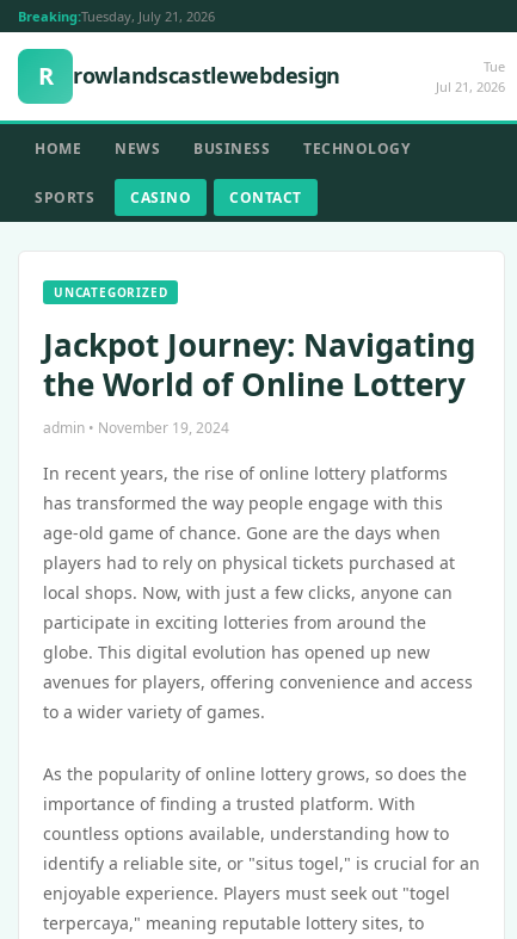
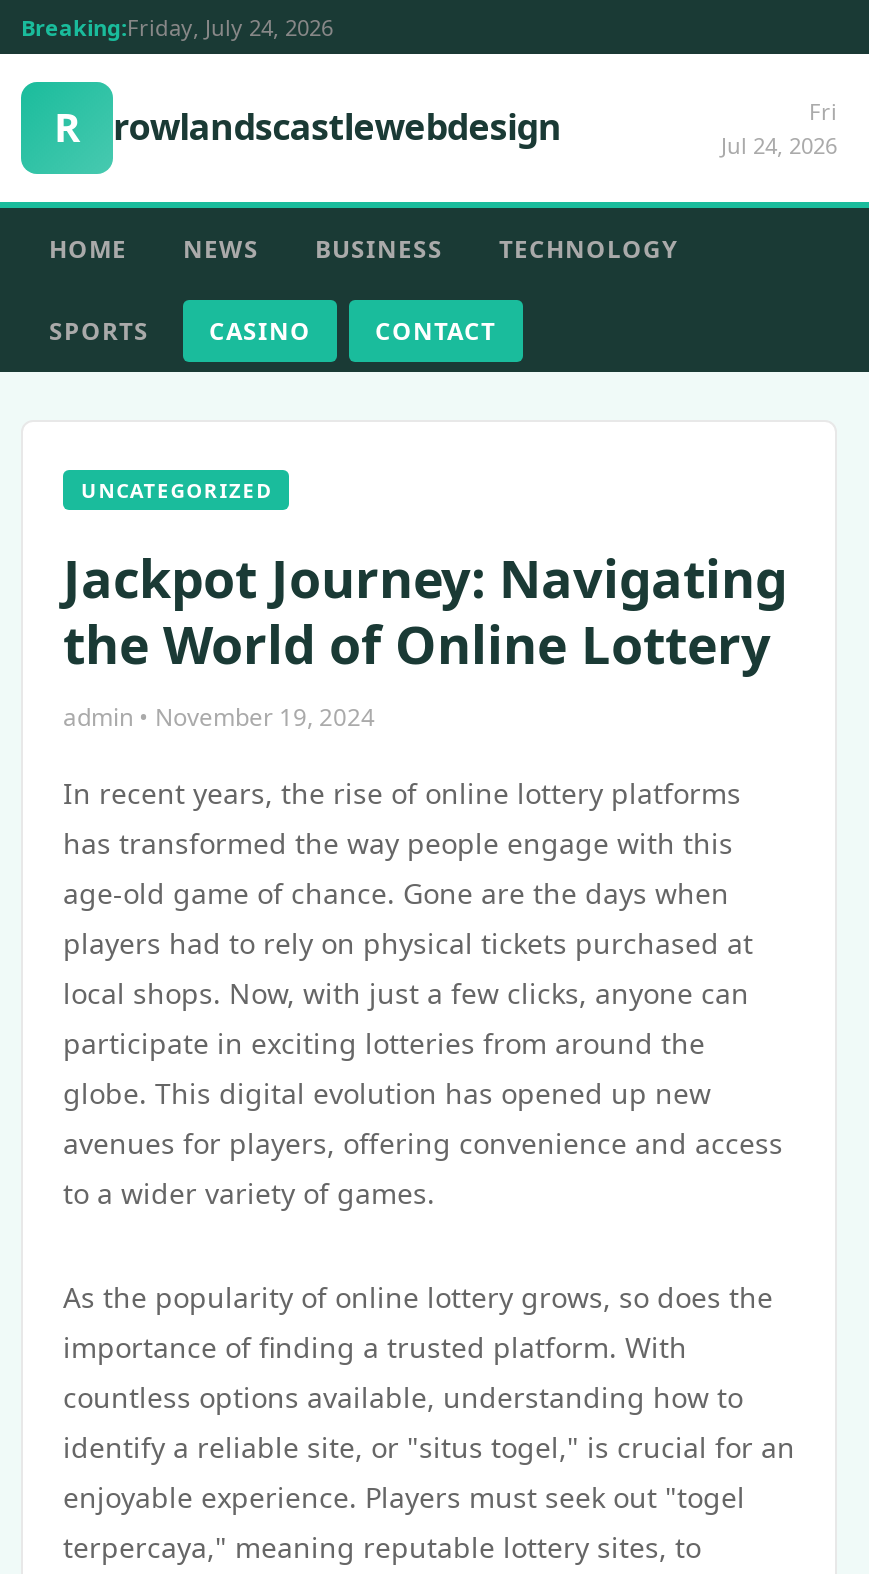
- Breaking:Tuesday, July 21, 2026
+ Breaking:Friday, July 24, 2026

- Tue
- Jul 21, 2026
+ Fri
+ Jul 24, 2026
